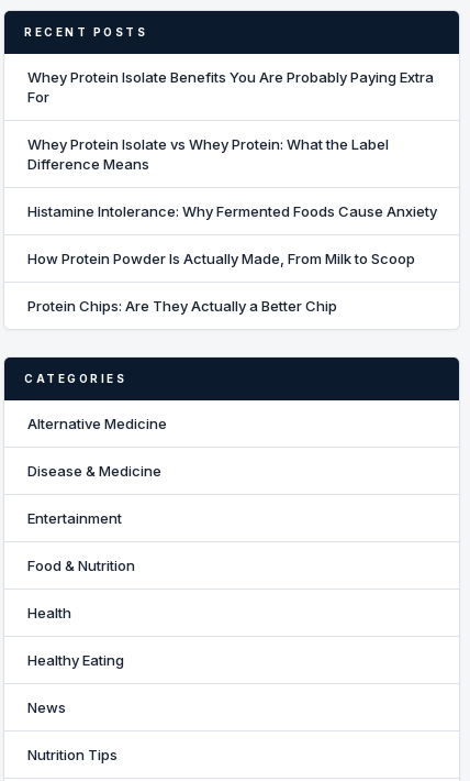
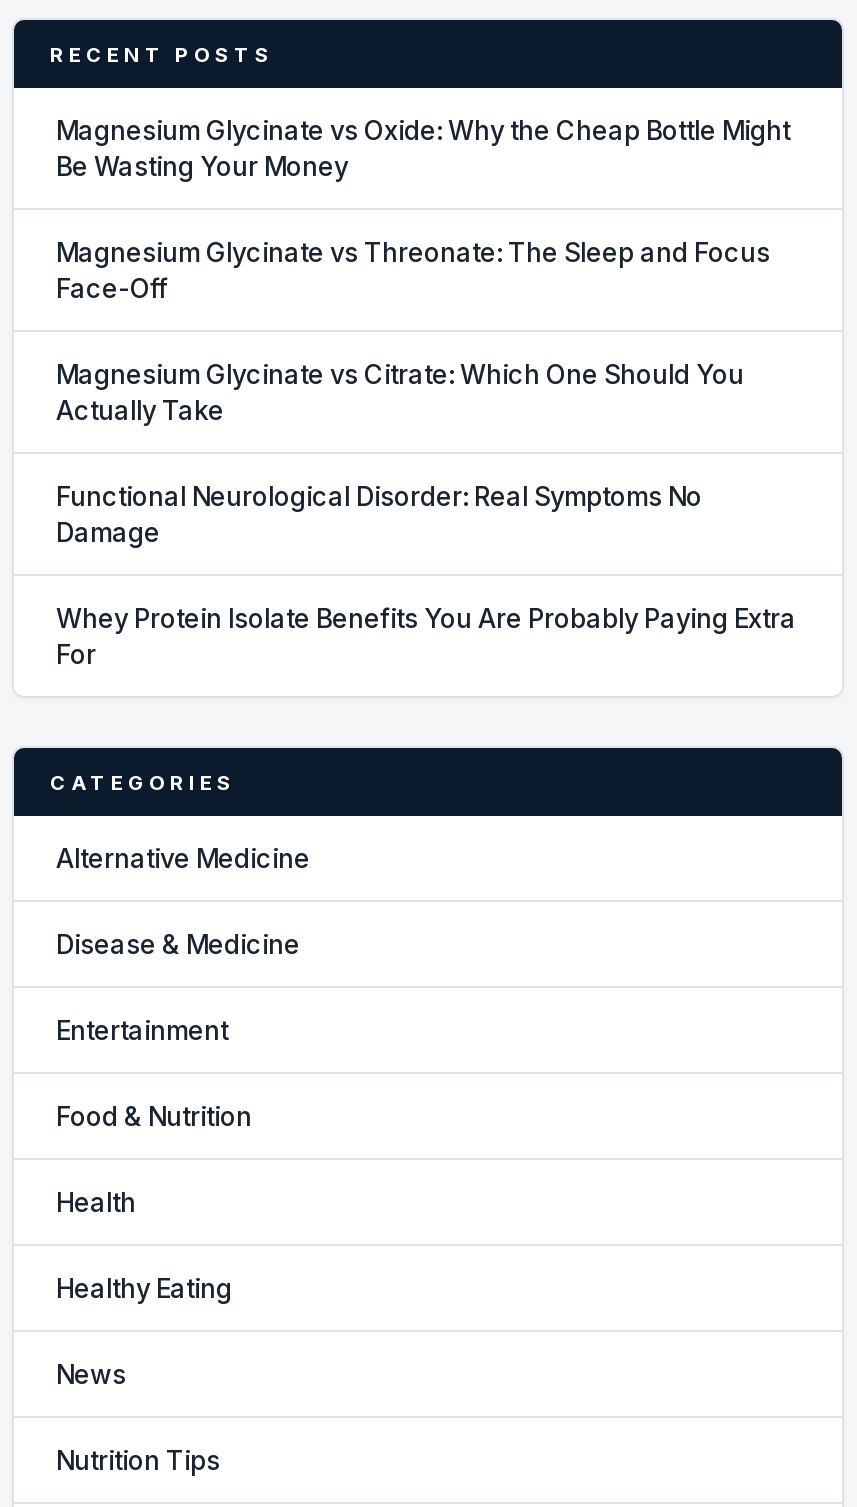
+ Magnesium Glycinate vs Oxide: Why the Cheap Bottle Might
+ Be Wasting Your Money
+ Magnesium Glycinate vs Threonate: The Sleep and Focus
+ Face-Off
+ Magnesium Glycinate vs Citrate: Which One Should You
+ Actually Take
+ Functional Neurological Disorder: Real Symptoms No
+ Damage

moved down: Whey Protein Isolate Benefits You Are Probably Paying Extra | For

- Whey Protein Isolate vs Whey Protein: What the Label
- Difference Means
- Histamine Intolerance: Why Fermented Foods Cause Anxiety
- How Protein Powder Is Actually Made, From Milk to Scoop
- Protein Chips: Are They Actually a Better Chip
